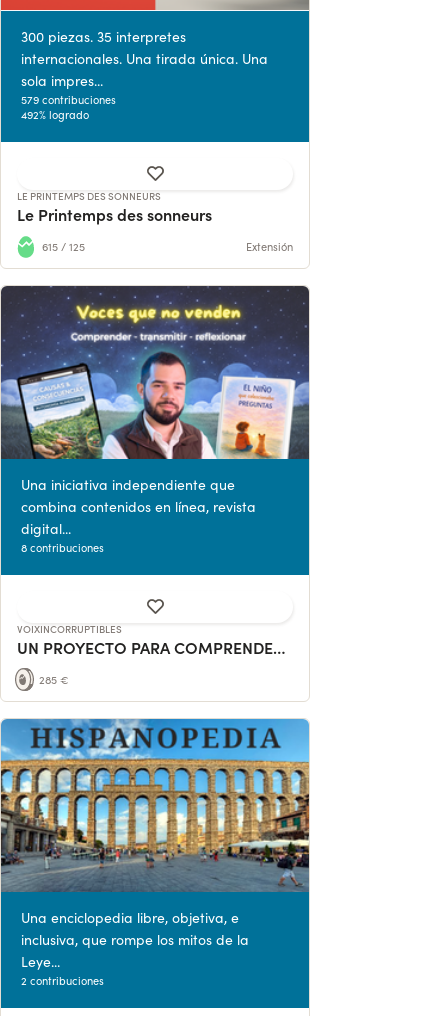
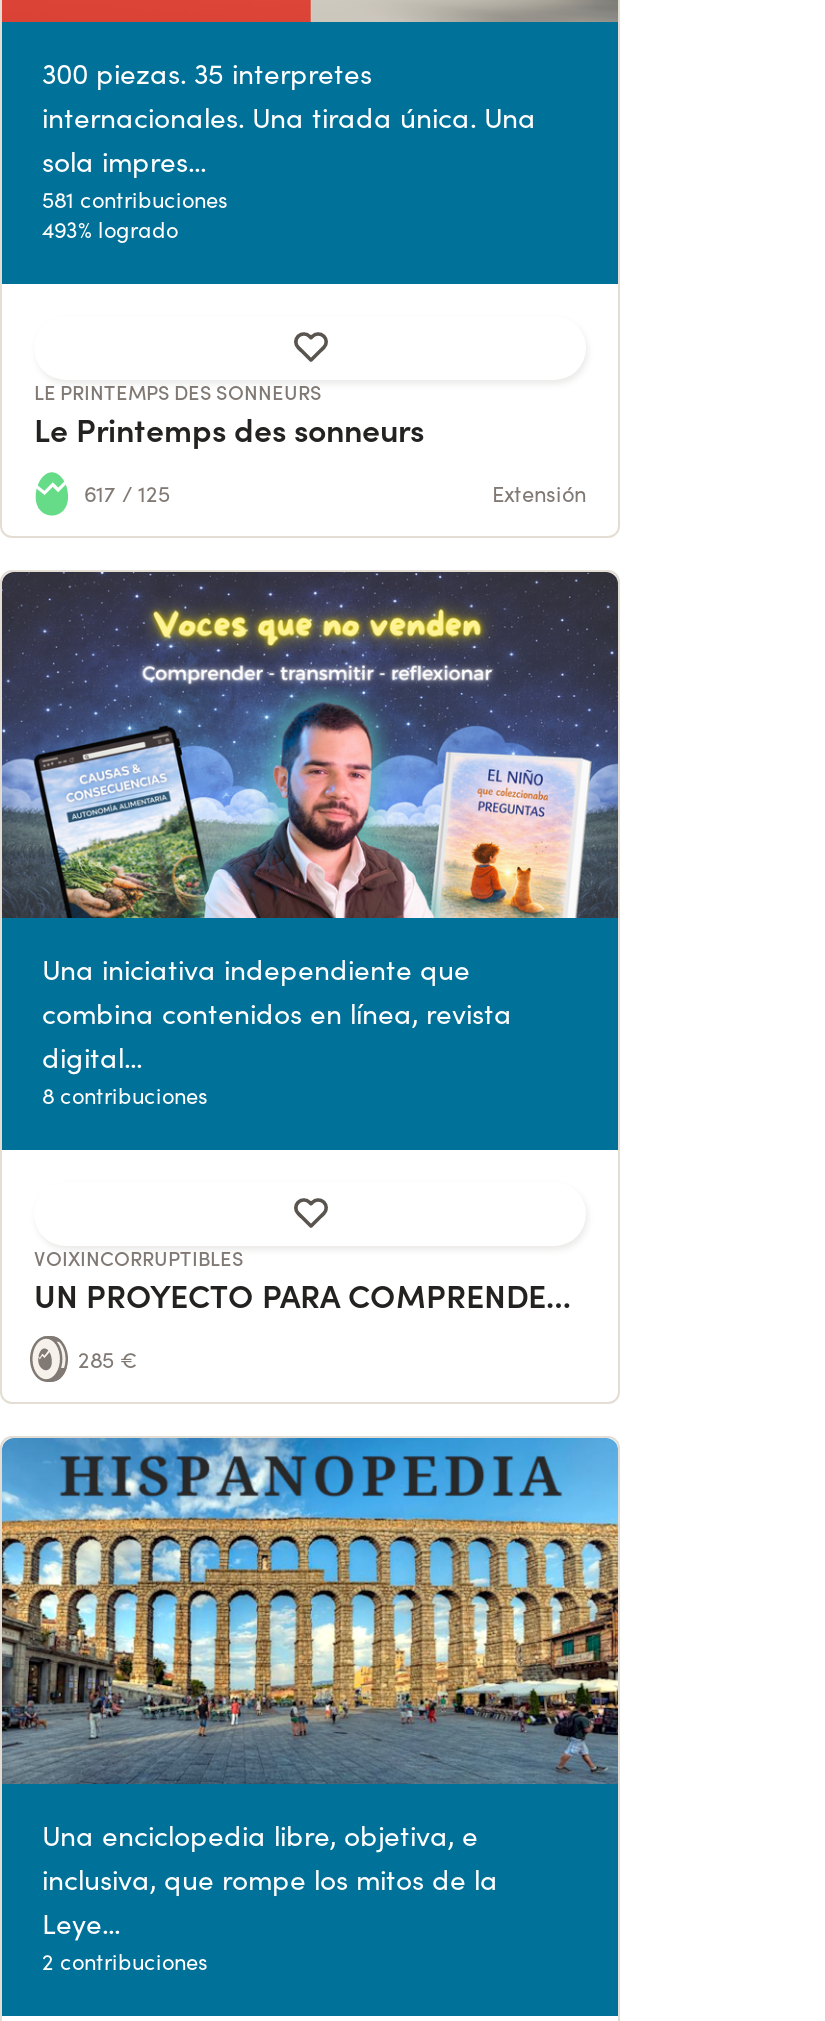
- 579 contribuciones
+ 581 contribuciones

- 492% logrado
+ 493% logrado

- 615 / 125
+ 617 / 125
